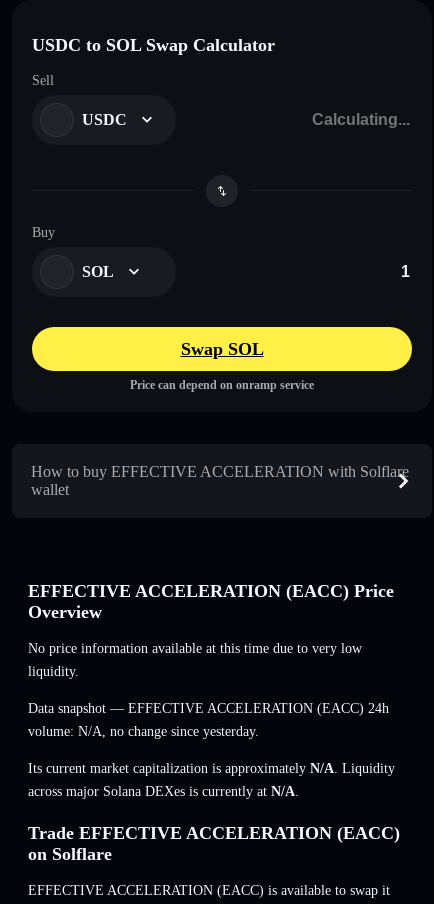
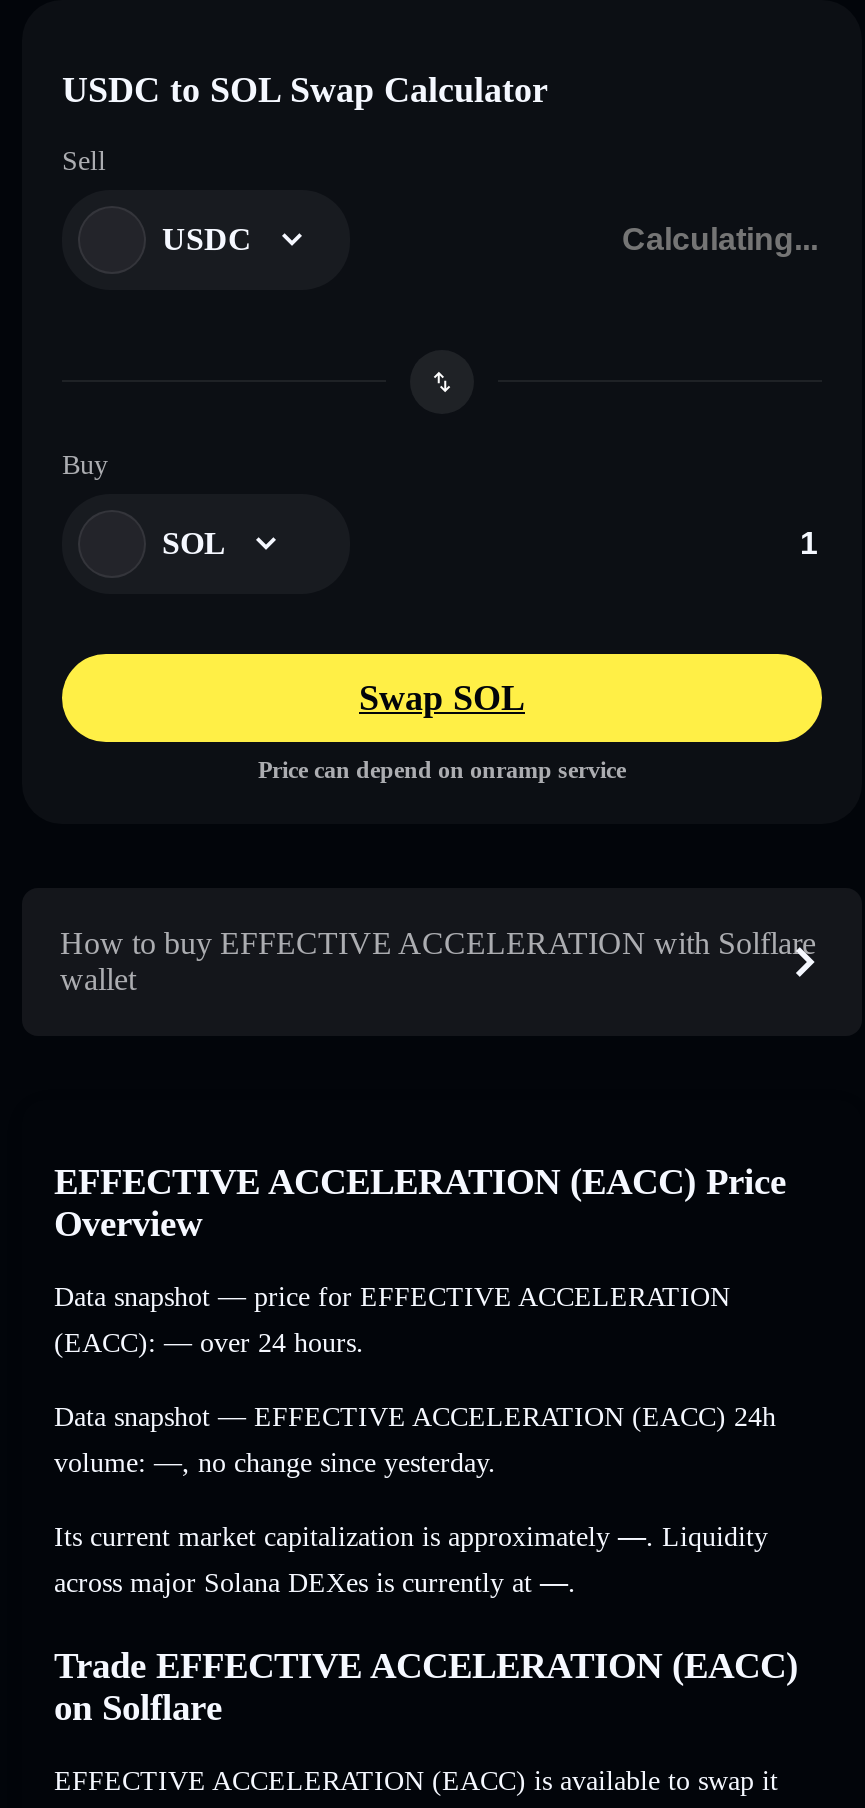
- No price information available at this time due to very low
+ Data snapshot — price for EFFECTIVE ACCELERATION

- liquidity.
+ (EACC): — over 24 hours.

- volume: N/A, no change since yesterday.
+ volume: —, no change since yesterday.

- Its current market capitalization is approximately N/A. Liquidity
+ Its current market capitalization is approximately —. Liquidity

- across major Solana DEXes is currently at N/A.
+ across major Solana DEXes is currently at —.
